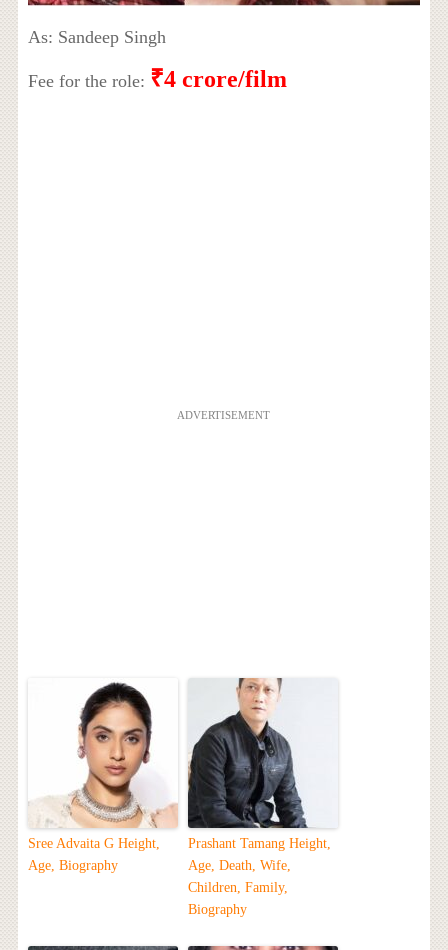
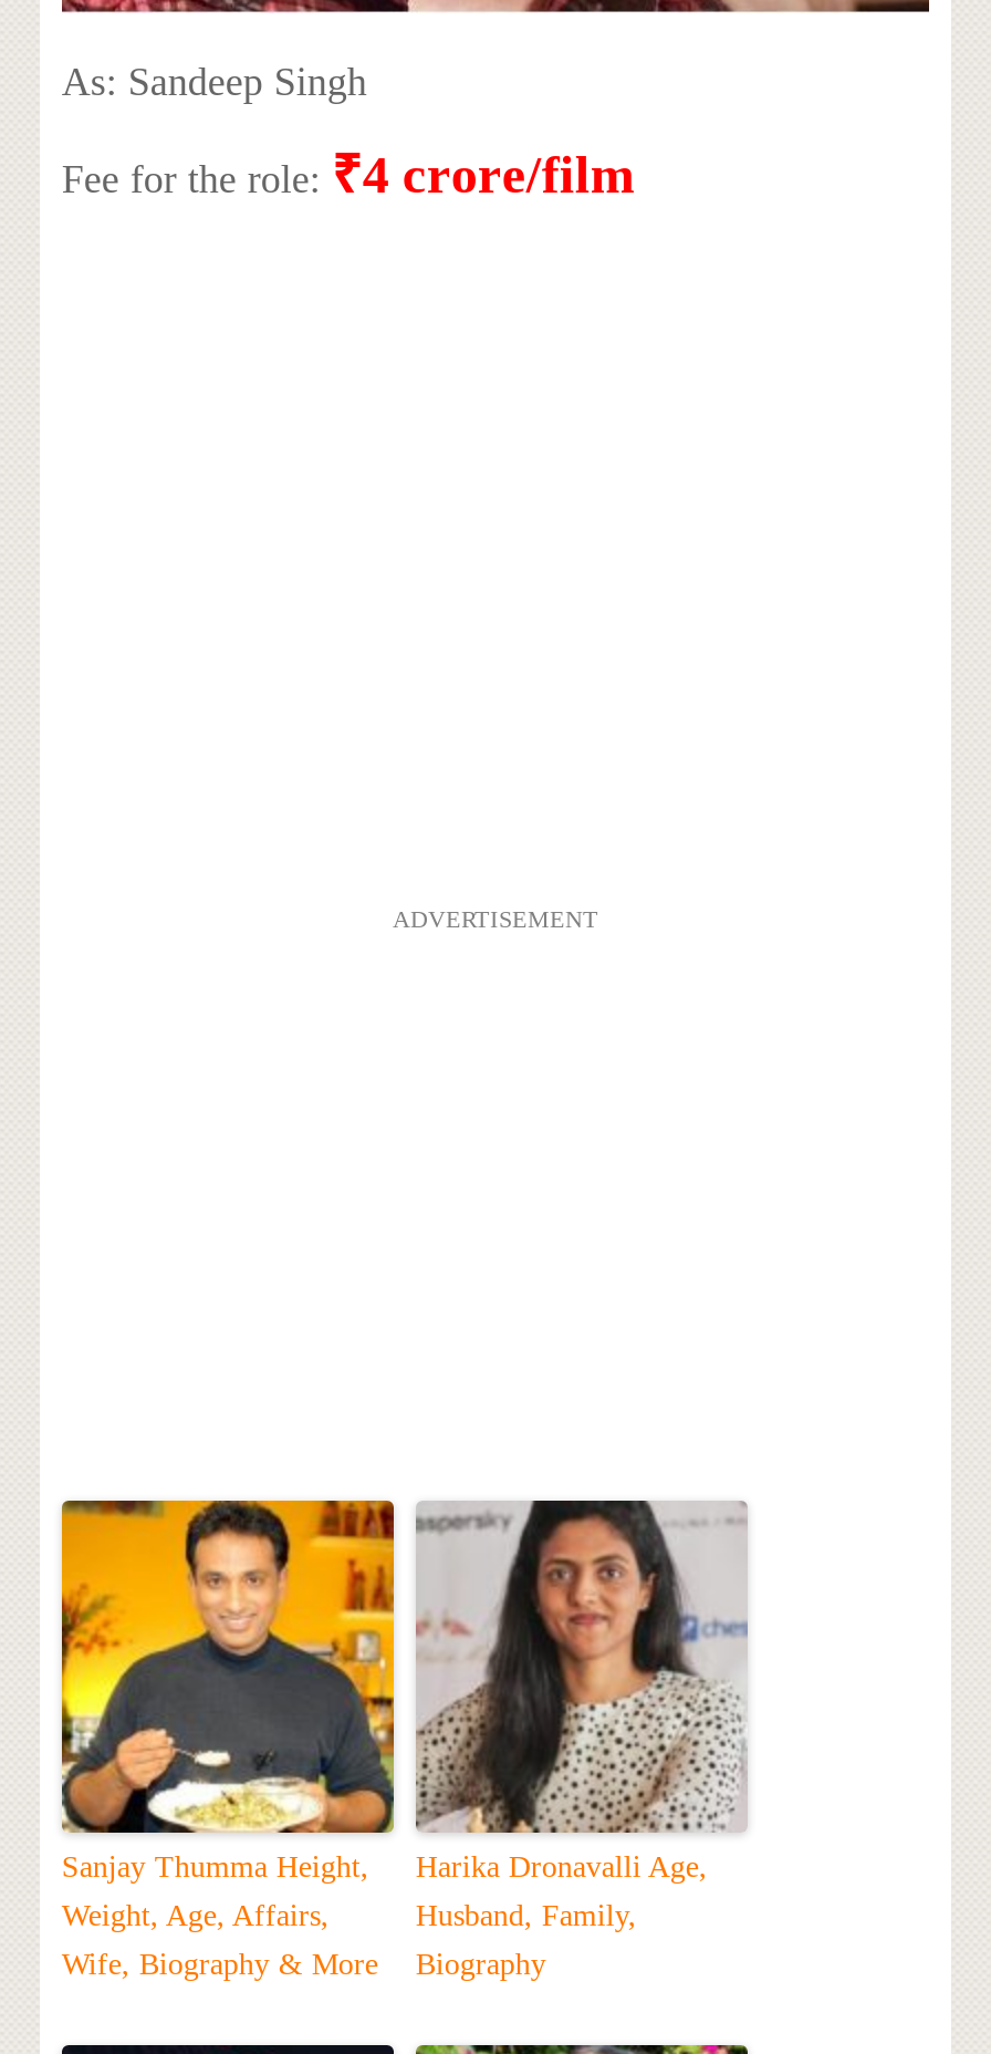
- [image]
- Sree Advaita G Height,
+ [image]
+ Sanjay Thumma Height,

- [image]
- Age, Death, Wife,
+ [image]
+ Harika Dronavalli Age,

- Prashant Tamang Height,
+ Wife, Biography & More

- Age, Biography
+ Weight, Age, Affairs,

- Children, Family,
+ Husband, Family,
